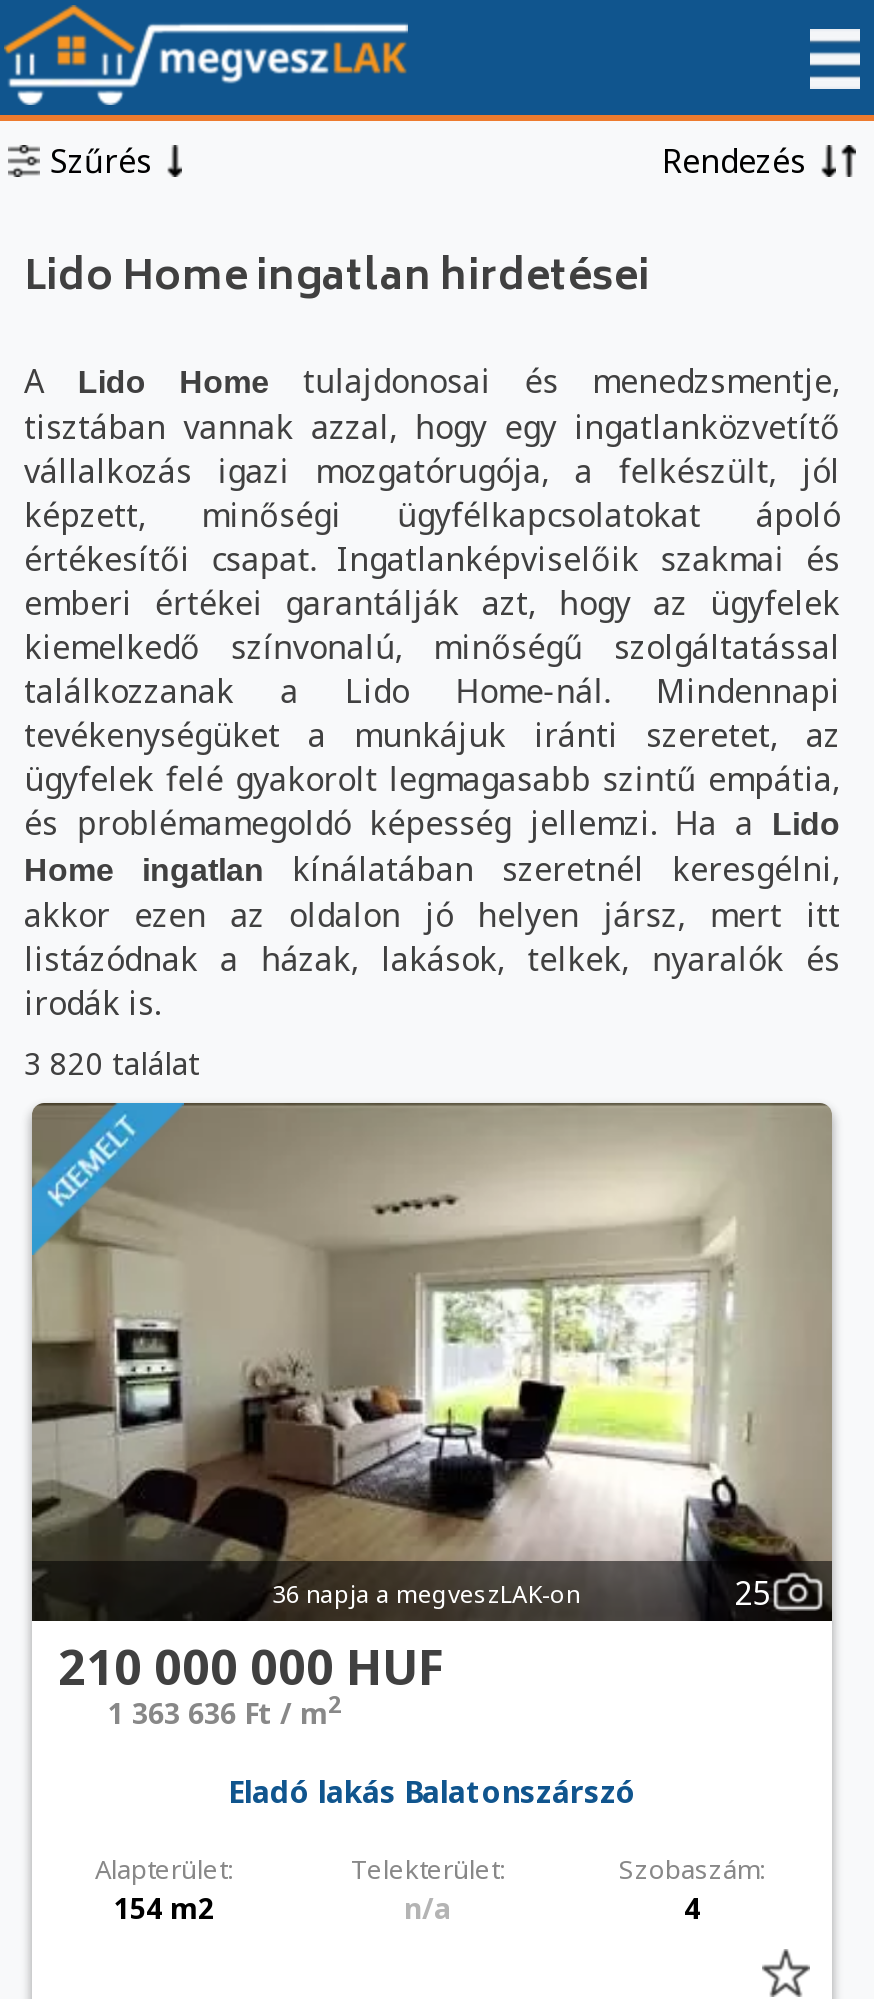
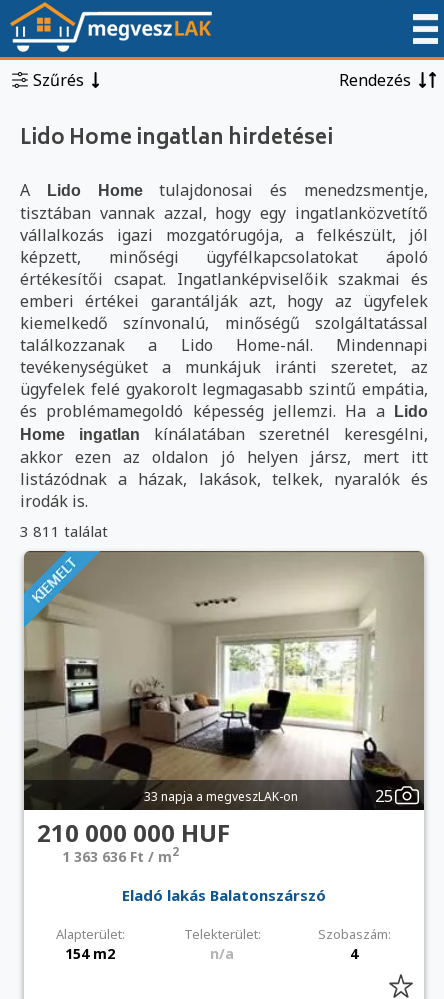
- 3 820 találat
+ 3 811 találat

- 36 napja a megveszLAK-on
+ 33 napja a megveszLAK-on
